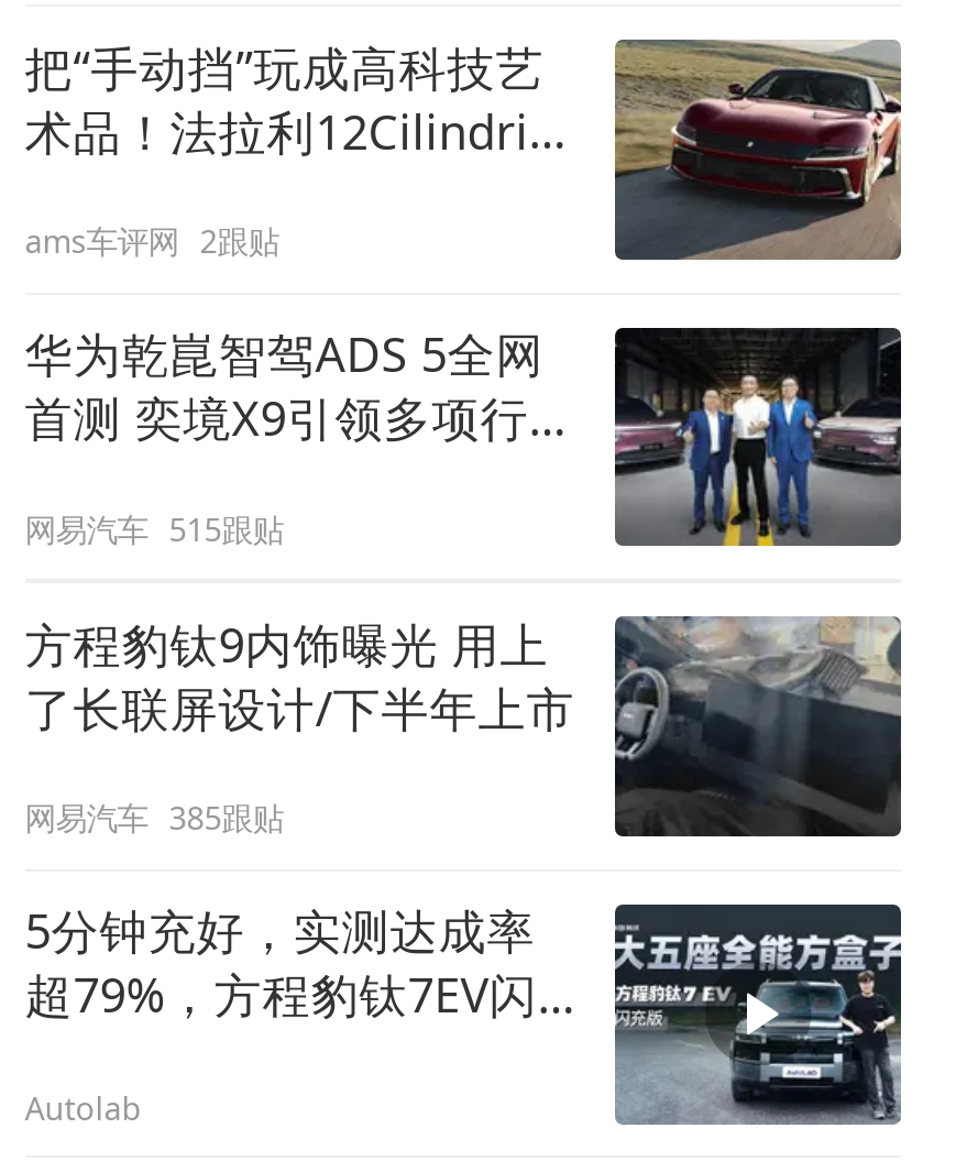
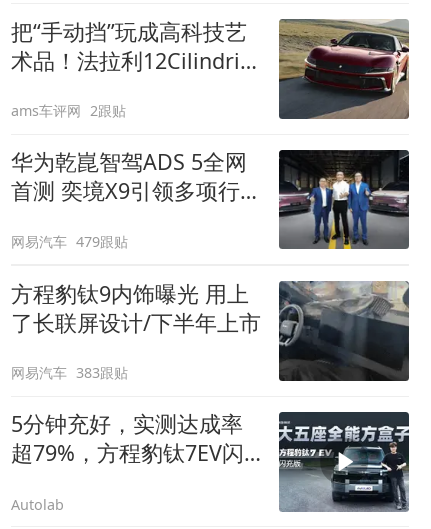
- 网易汽车 515跟贴
+ 网易汽车 479跟贴

- 网易汽车 385跟贴
+ 网易汽车 383跟贴
